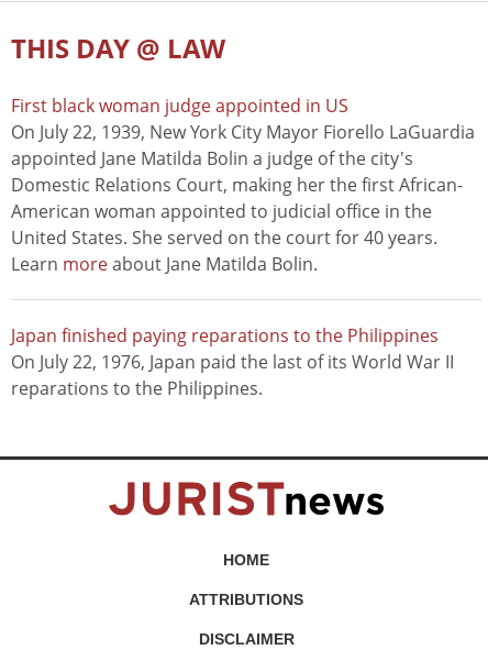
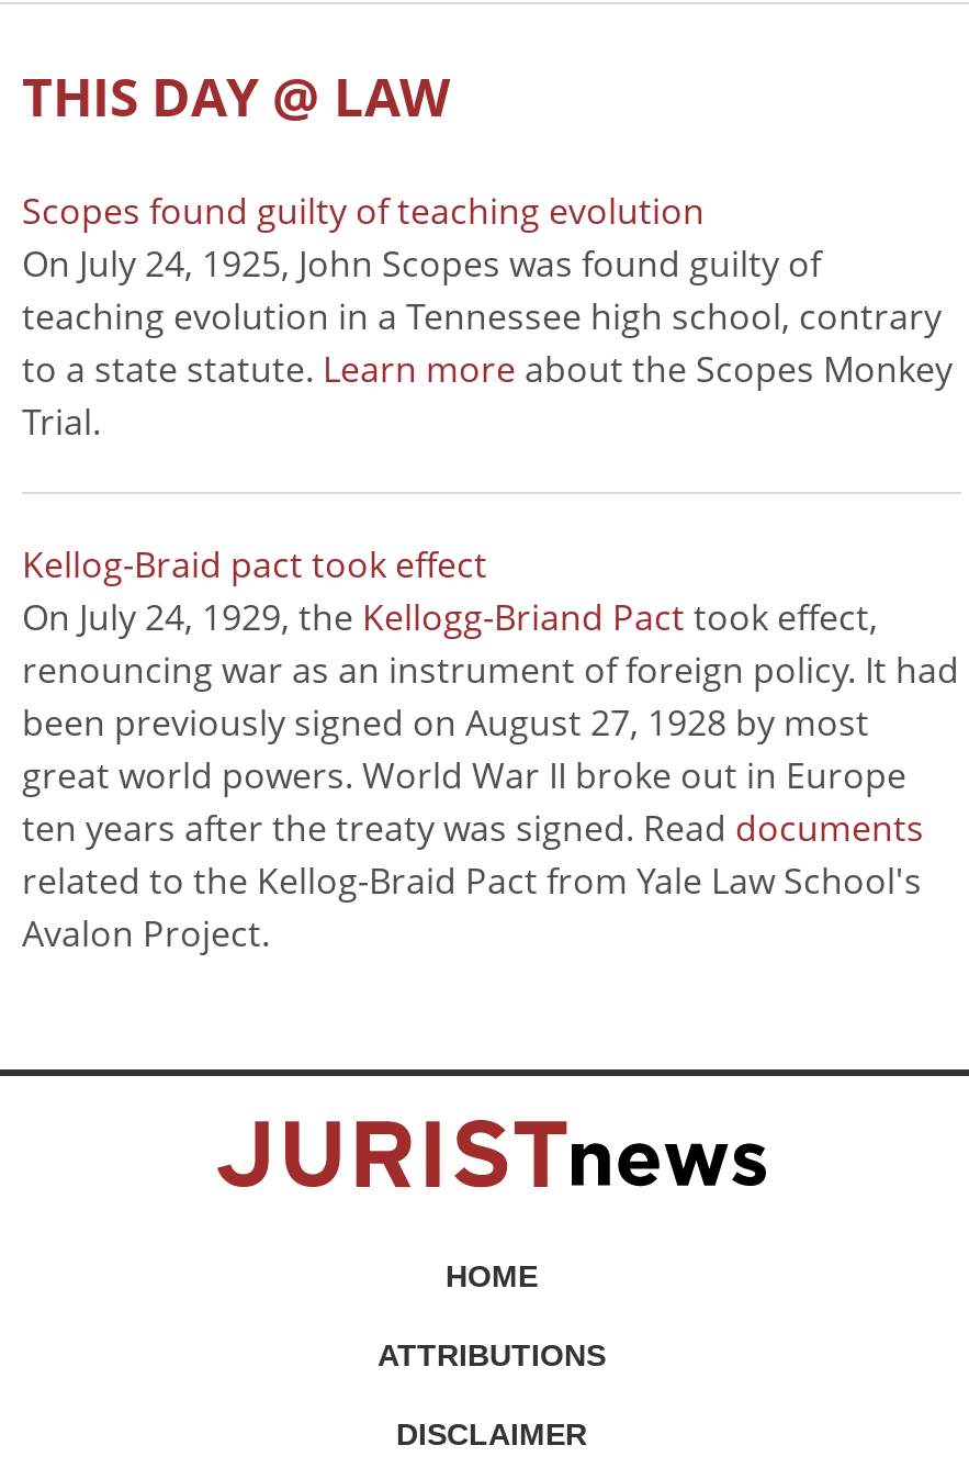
- First black woman judge appointed in US
- On July 22, 1939, New York City Mayor Fiorello LaGuardia
- appointed Jane Matilda Bolin a judge of the city's
- Domestic Relations Court, making her the first African-
- American woman appointed to judicial office in the
- United States. She served on the court for 40 years.
- Learn more about Jane Matilda Bolin.
+ Scopes found guilty of teaching evolution
+ On July 24, 1925, John Scopes was found guilty of
+ teaching evolution in a Tennessee high school, contrary
+ to a state statute. Learn more about the Scopes Monkey
+ Trial.

- Japan finished paying reparations to the Philippines
- On July 22, 1976, Japan paid the last of its World War II
- reparations to the Philippines.
+ Kellog-Braid pact took effect
+ On July 24, 1929, the Kellogg-Briand Pact took effect,
+ renouncing war as an instrument of foreign policy. It had
+ been previously signed on August 27, 1928 by most
+ great world powers. World War II broke out in Europe
+ ten years after the treaty was signed. Read documents
+ related to the Kellog-Braid Pact from Yale Law School's
+ Avalon Project.
